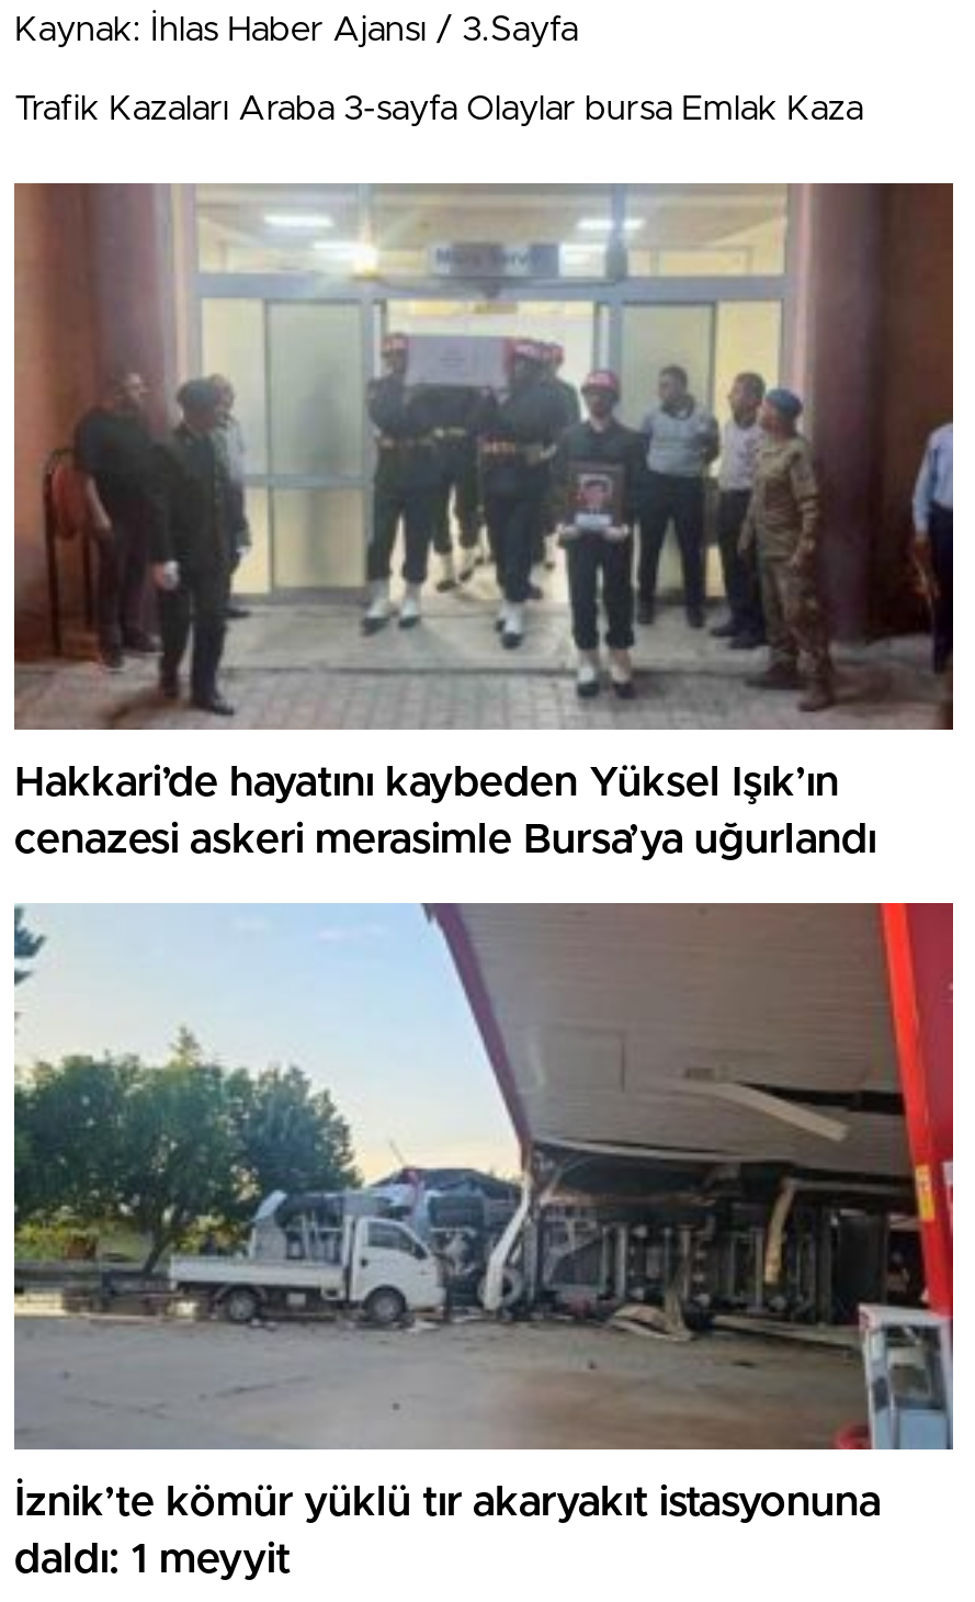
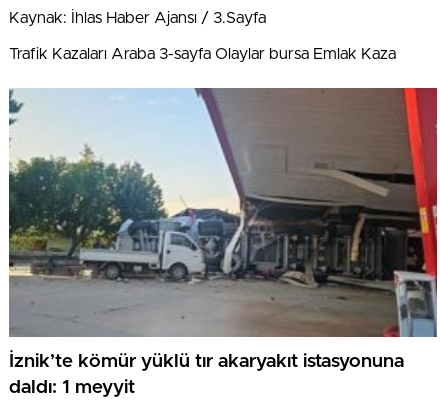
- [image]
- Hakkari’de hayatını kaybeden Yüksel Işık’ın
- cenazesi askeri merasimle Bursa’ya uğurlandı
